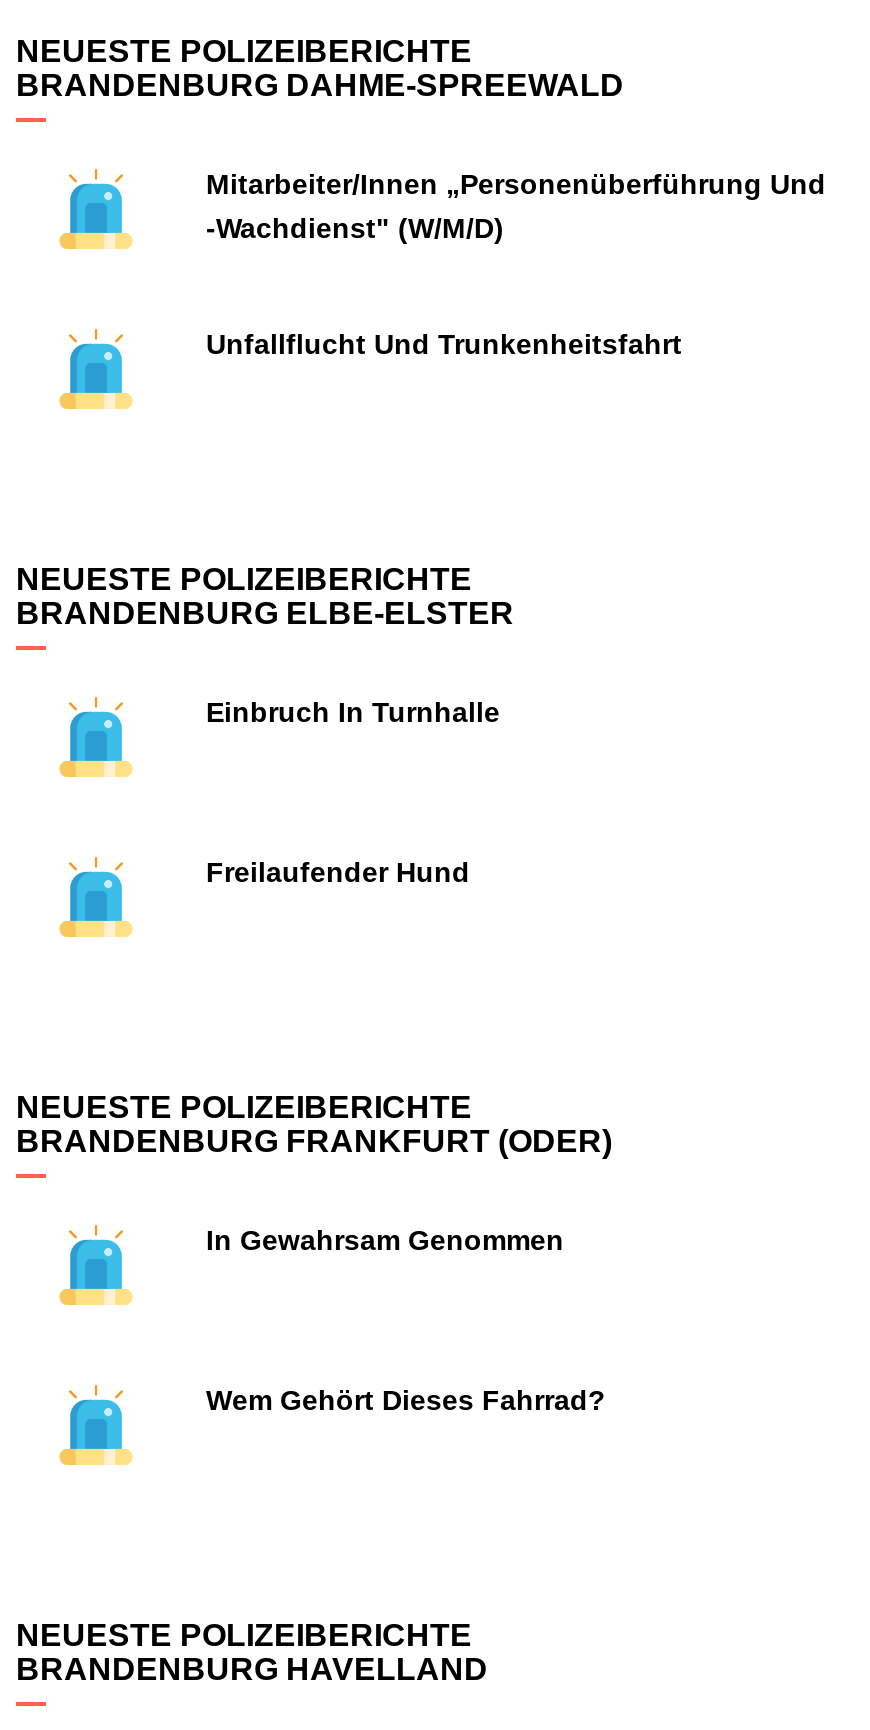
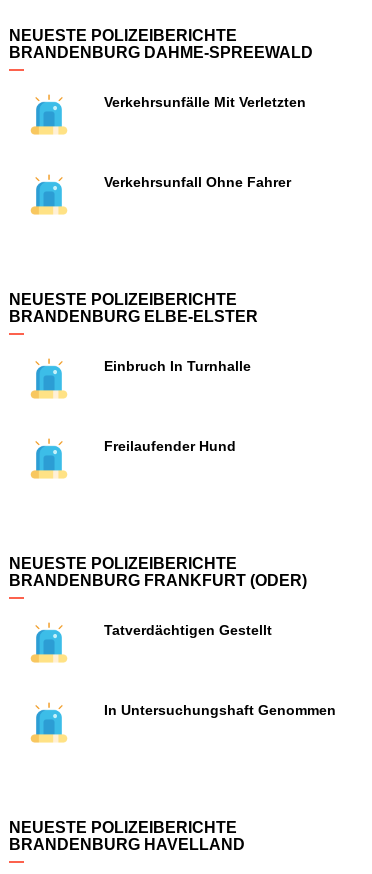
- Mitarbeiter/innen „Personenüberführung Und
- -wachdienst" (w/m/d)
+ Verkehrsunfälle Mit Verletzten

- Unfallflucht Und Trunkenheitsfahrt
+ Verkehrsunfall Ohne Fahrer

- In Gewahrsam Genommen
+ Tatverdächtigen Gestellt

- Wem Gehört Dieses Fahrrad?
+ In Untersuchungshaft Genommen
